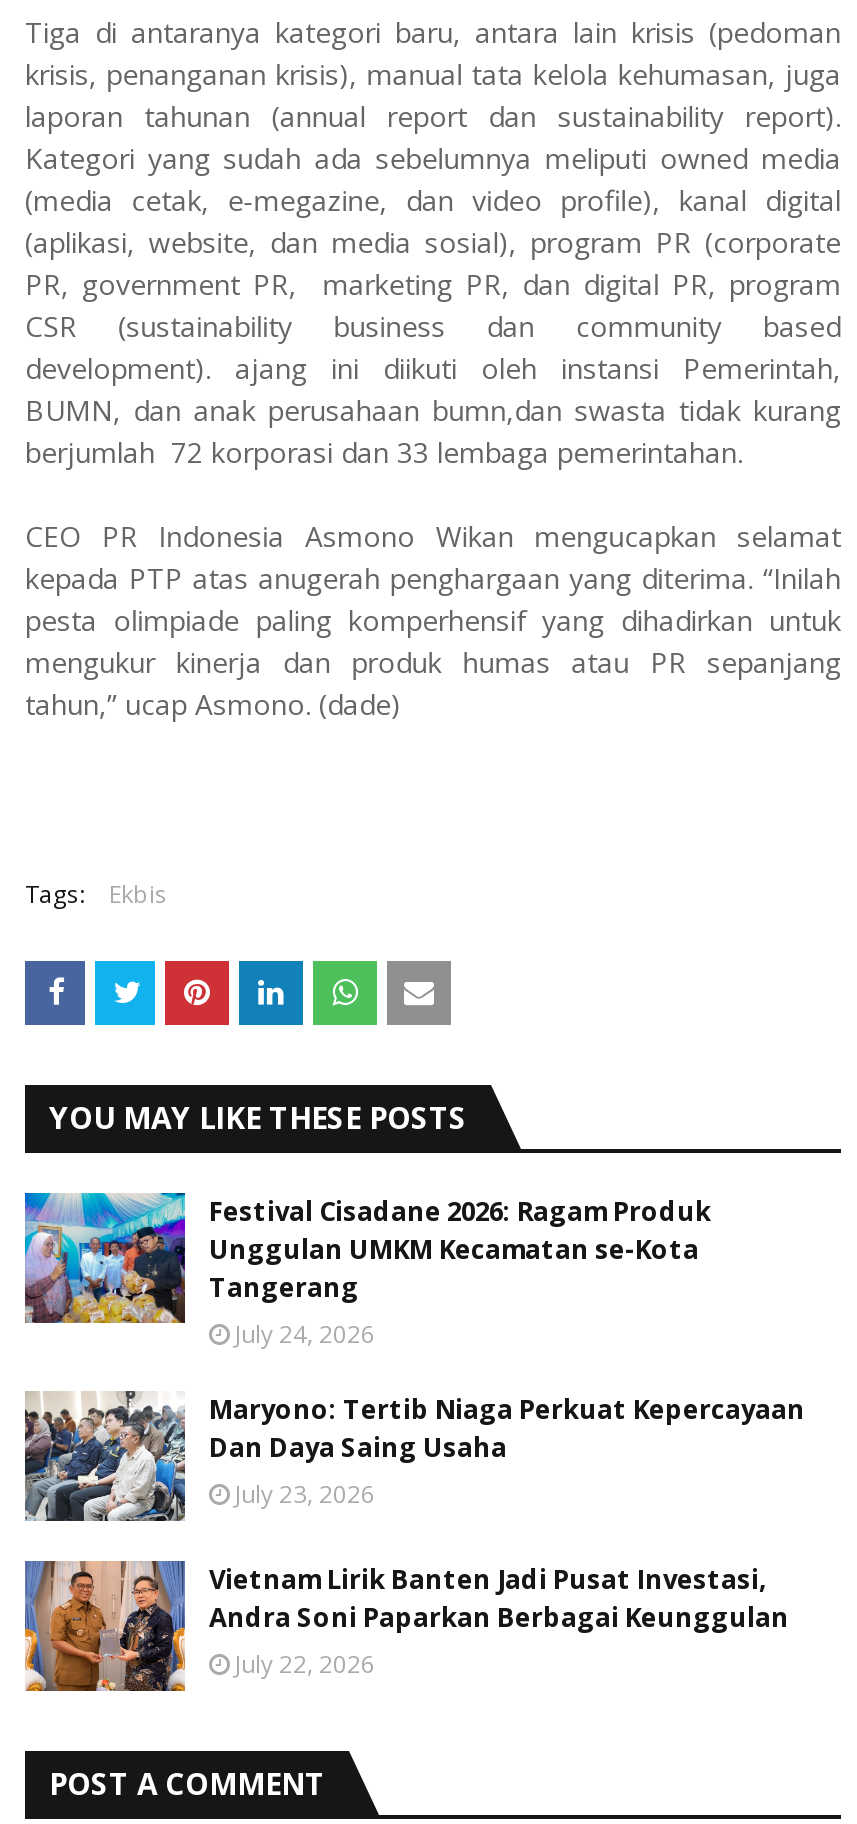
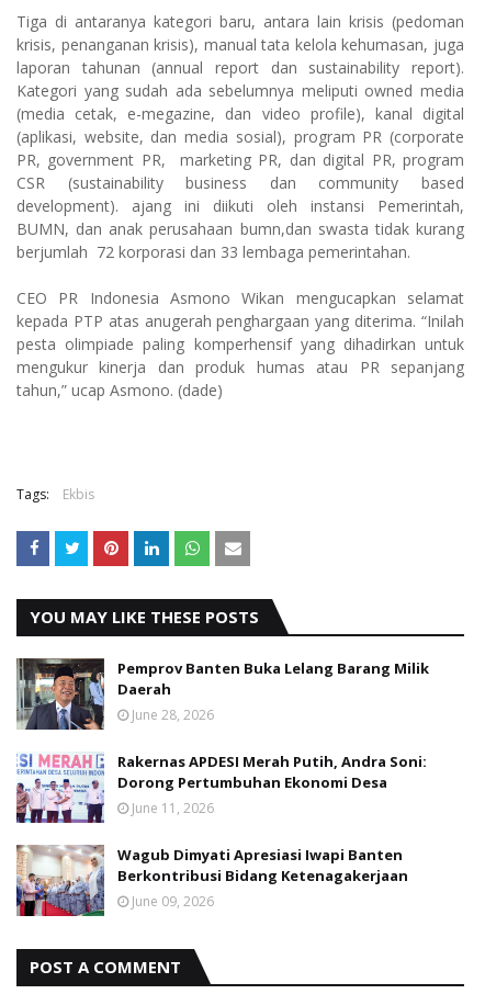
- [image]
- Festival Cisadane 2026: Ragam Produk
- Unggulan UMKM Kecamatan se-Kota
- Tangerang
- July 24, 2026
+ [image]
+ Pemprov Banten Buka Lelang Barang Milik
+ Daerah
+ June 28, 2026

- [image]
- Maryono: Tertib Niaga Perkuat Kepercayaan
- Dan Daya Saing Usaha
- July 23, 2026
+ [image]
+ Rakernas APDESI Merah Putih, Andra Soni:
+ Dorong Pertumbuhan Ekonomi Desa
+ June 11, 2026

- [image]
- Vietnam Lirik Banten Jadi Pusat Investasi,
- Andra Soni Paparkan Berbagai Keunggulan
- July 22, 2026
+ [image]
+ Wagub Dimyati Apresiasi Iwapi Banten
+ Berkontribusi Bidang Ketenagakerjaan
+ June 09, 2026
